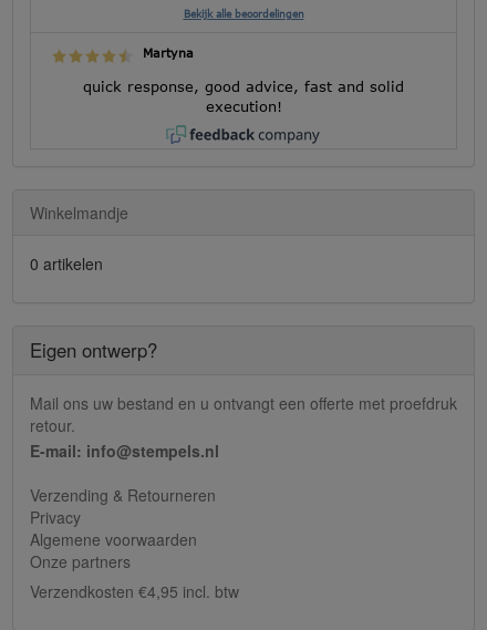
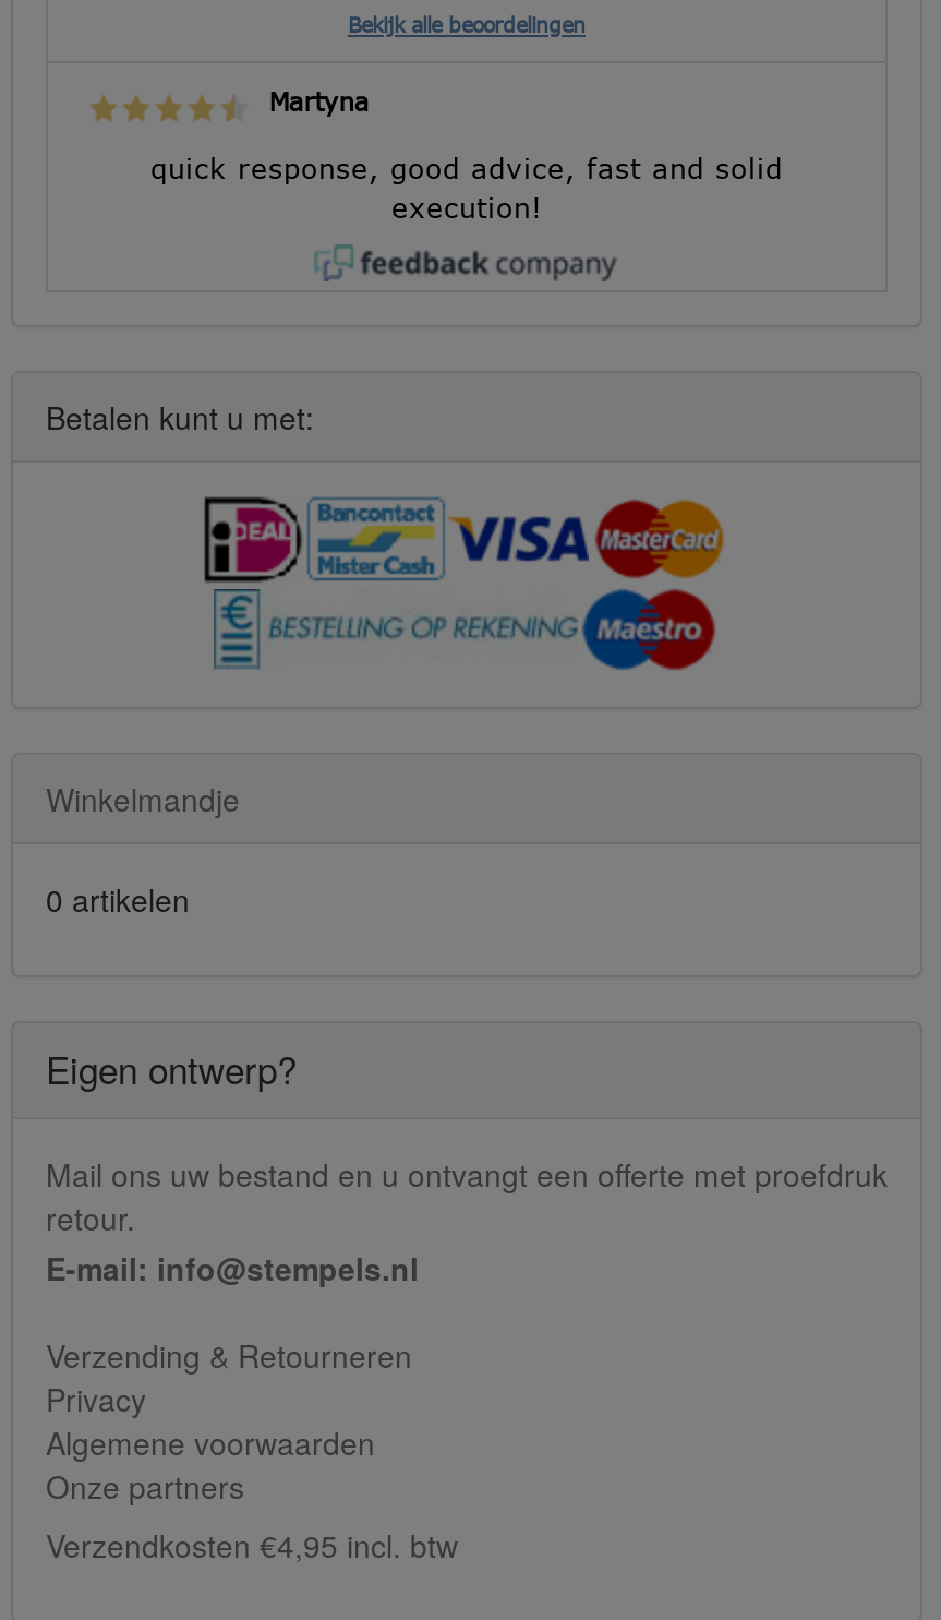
+ Betalen kunt u met:

+ [image]
